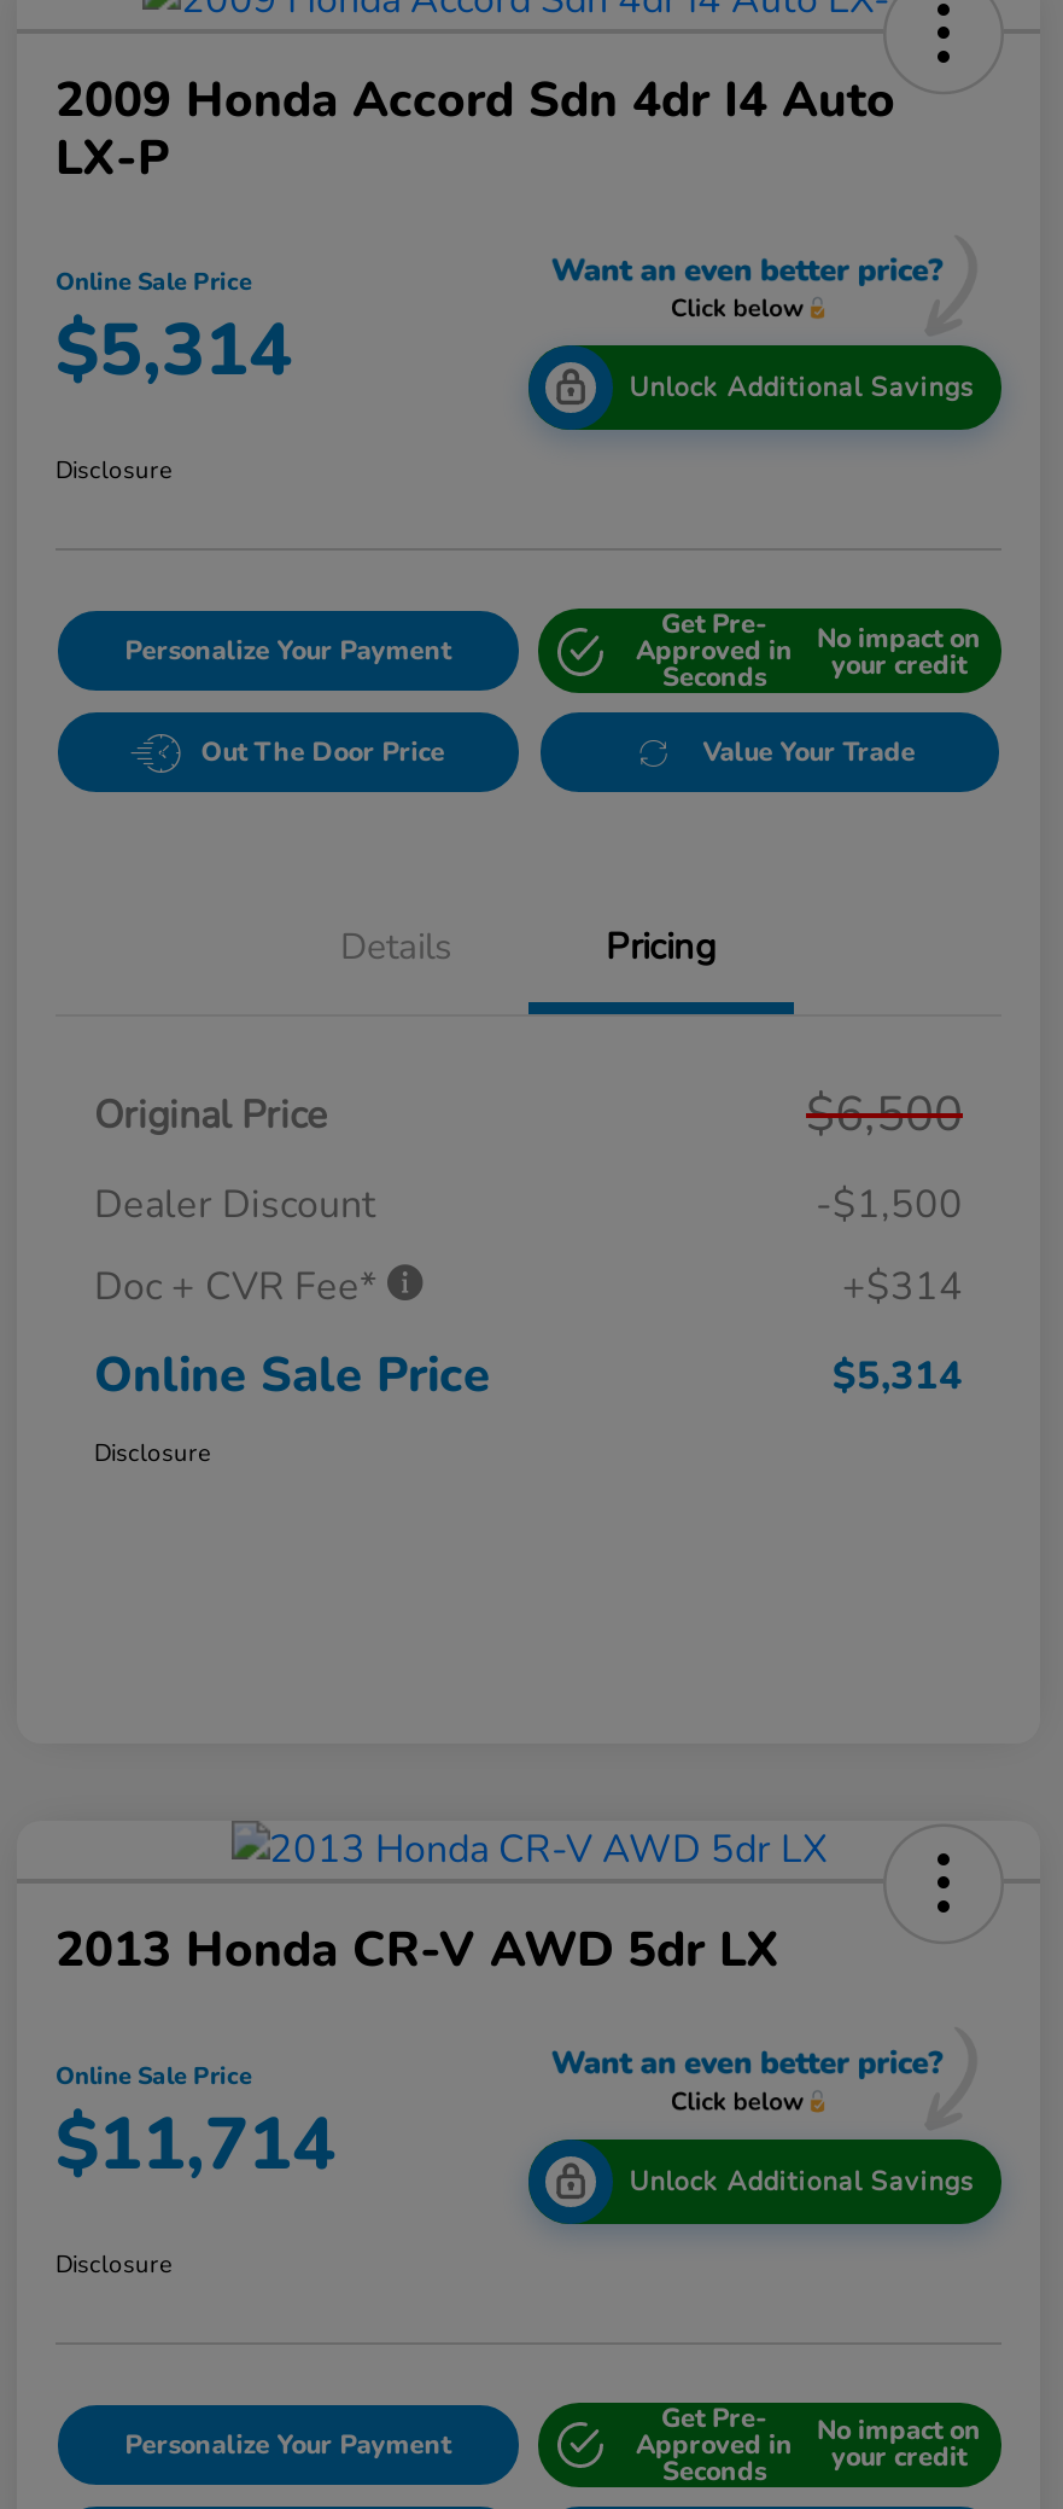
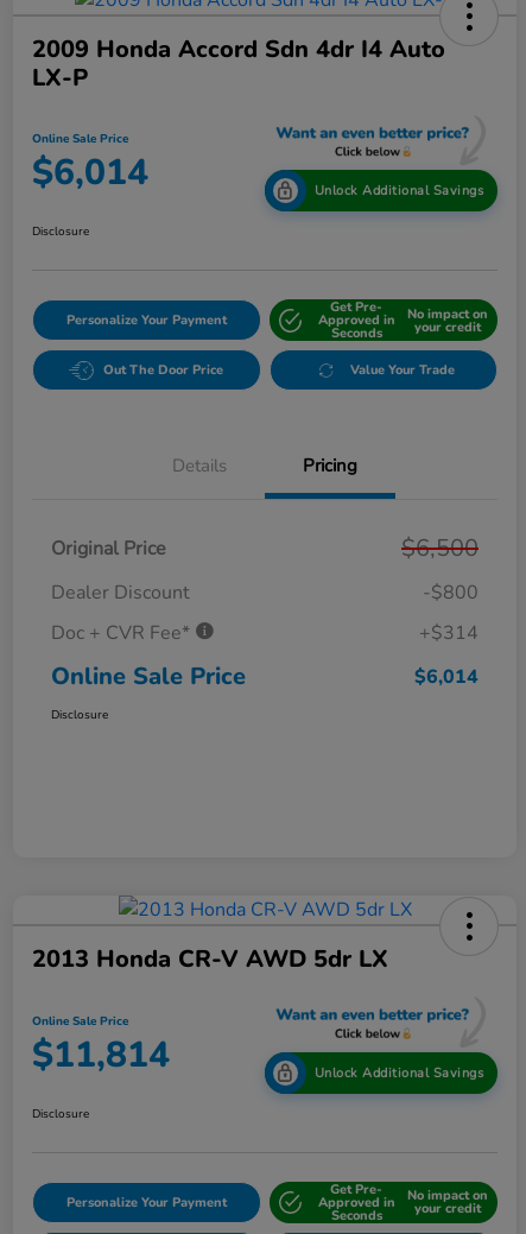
- $5,314
+ $6,014

- -$1,500
+ -$800

- $5,314
+ $6,014

- $11,714
+ $11,814
